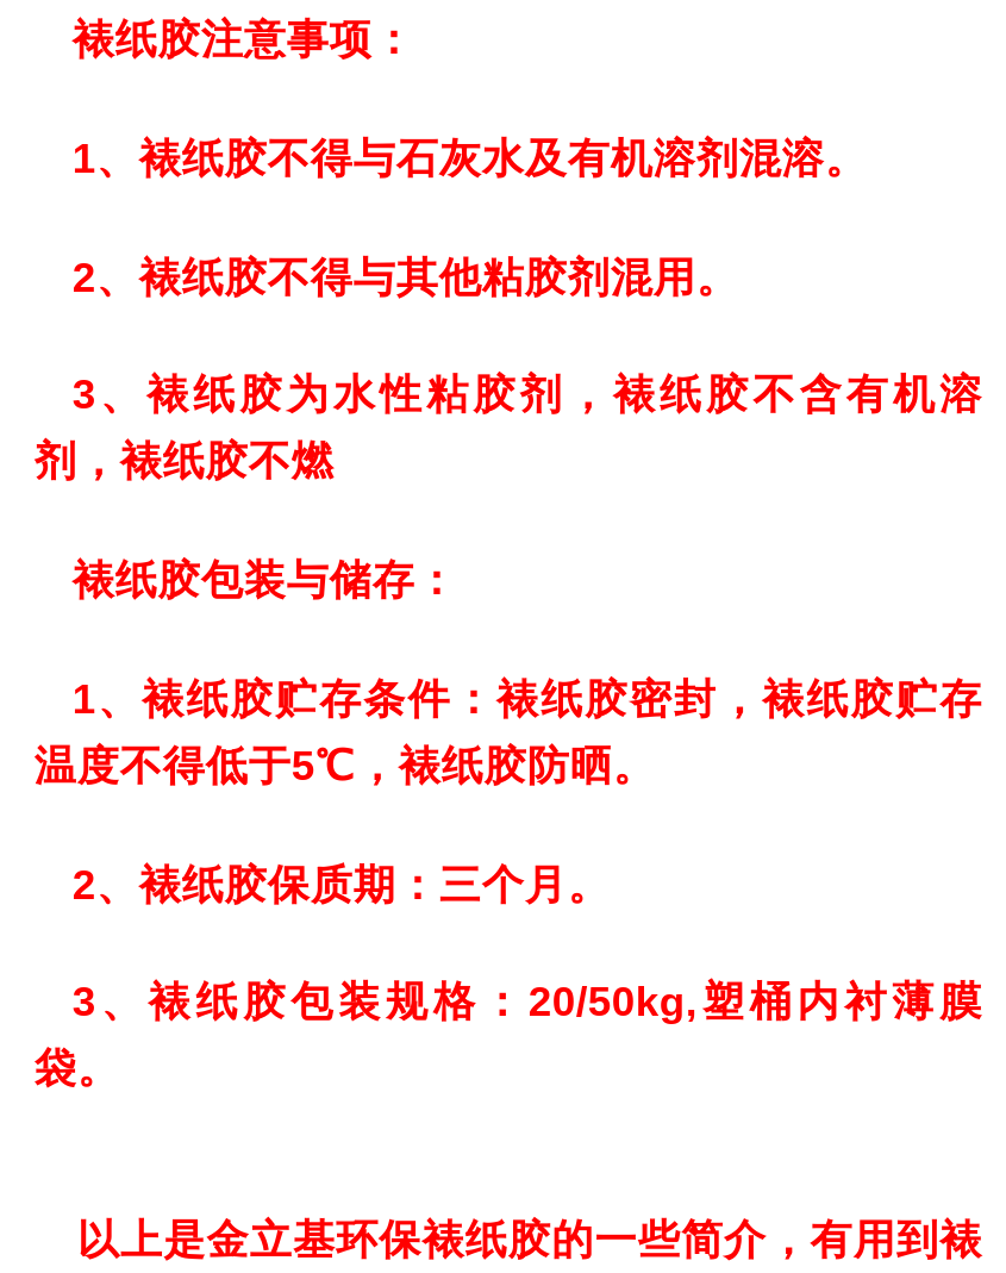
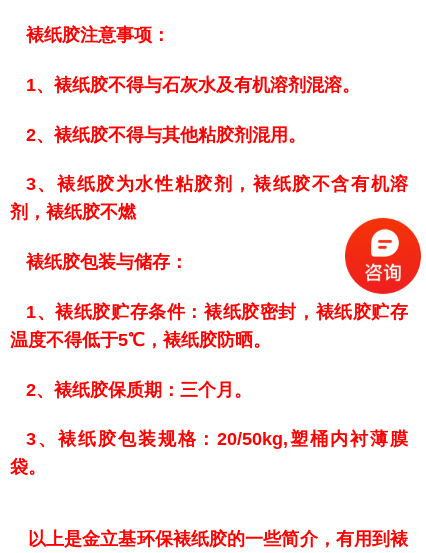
+ [image]
